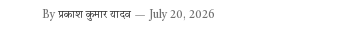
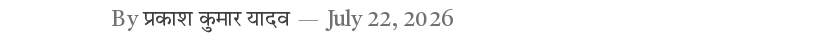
- By प्रकाश कुमार यादव July 20, 2026
+ By प्रकाश कुमार यादव July 22, 2026
